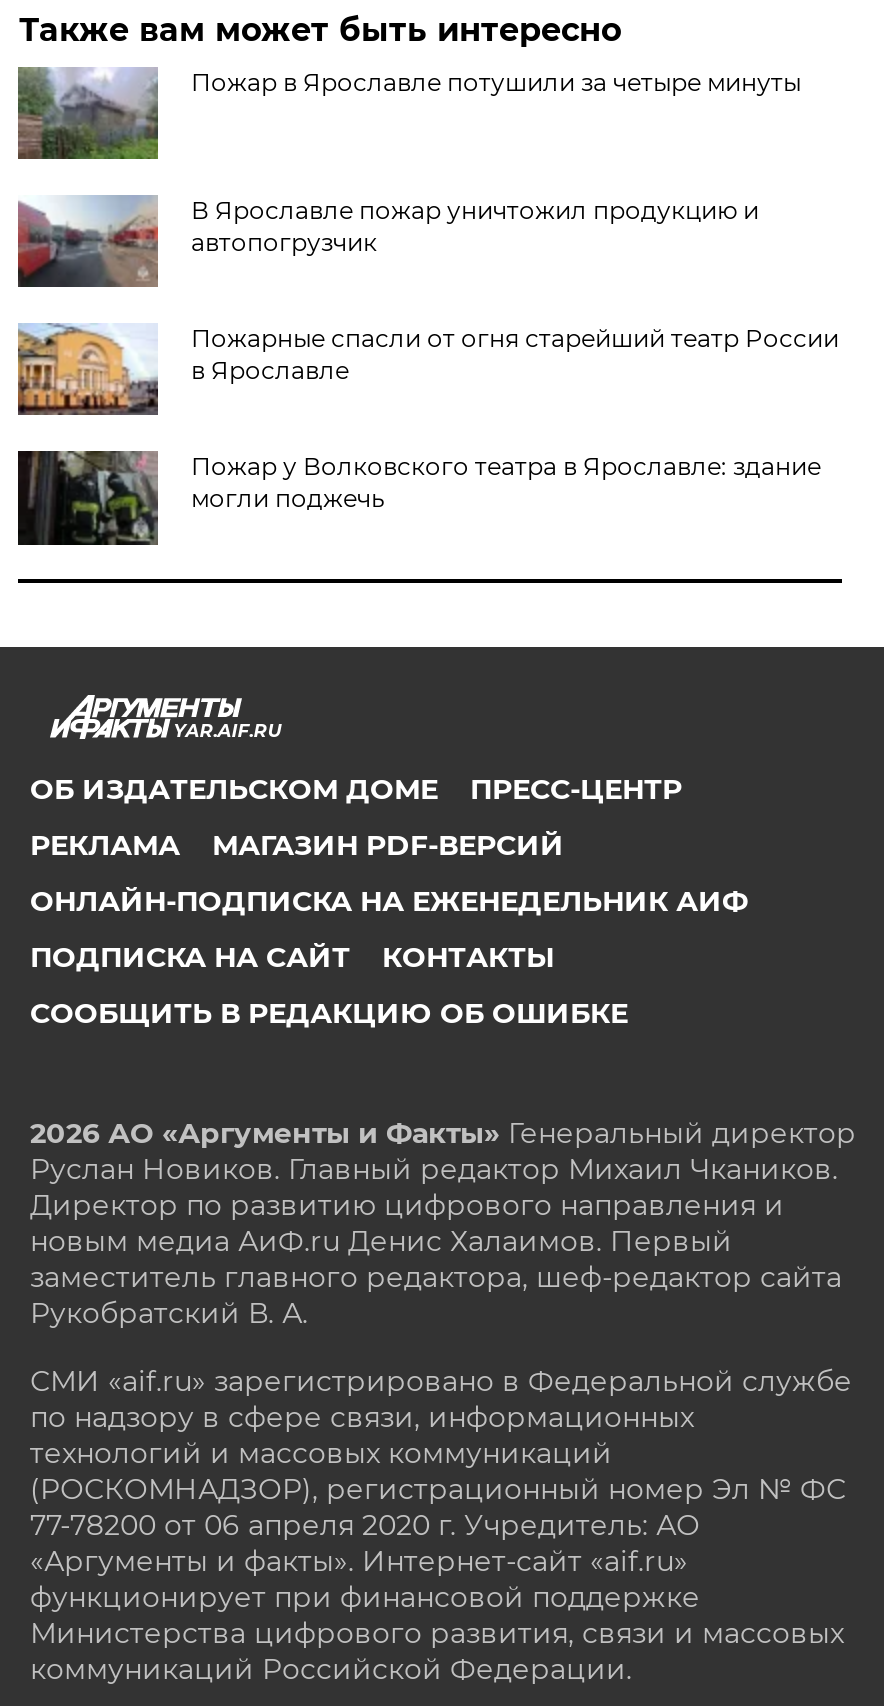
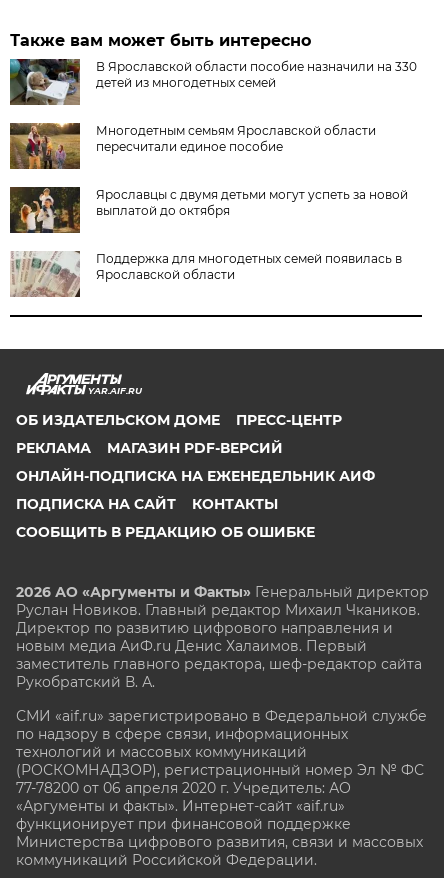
- [image]
- Пожар в Ярославле потушили за четыре минуты
+ [image]
+ В Ярославской области пособие назначили на 330
+ детей из многодетных семей

- [image]
- В Ярославле пожар уничтожил продукцию и
- автопогрузчик
+ [image]
+ Многодетным семьям Ярославской области
+ пересчитали единое пособие

- [image]
- Пожарные спасли от огня старейший театр России
- в Ярославле
+ [image]
+ Ярославцы с двумя детьми могут успеть за новой
+ выплатой до октября

- [image]
- Пожар у Волковского театра в Ярославле: здание
- могли поджечь
+ [image]
+ Поддержка для многодетных семей появилась в
+ Ярославской области
